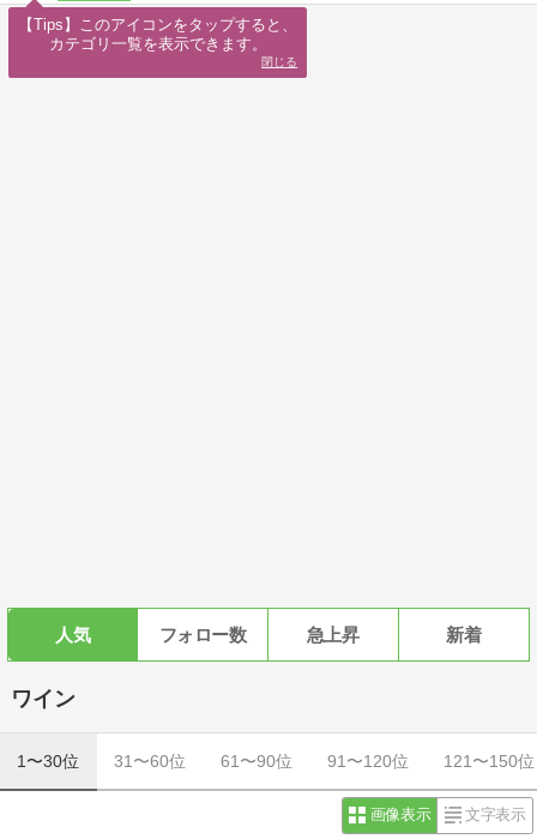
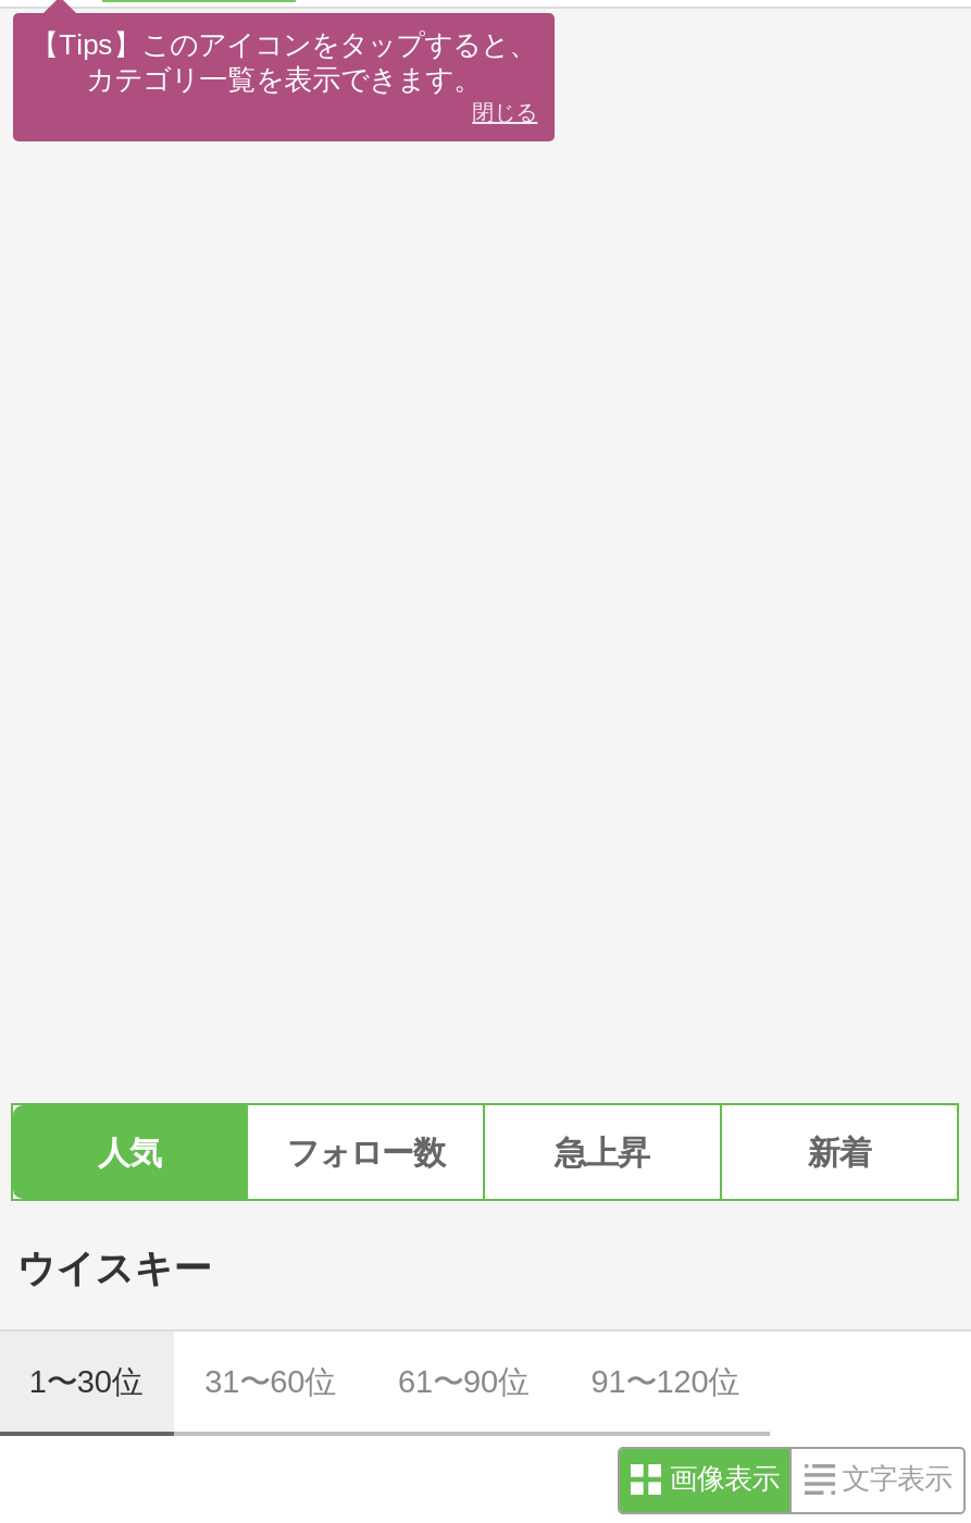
- ワイン
+ ウイスキー

- 121〜150位
